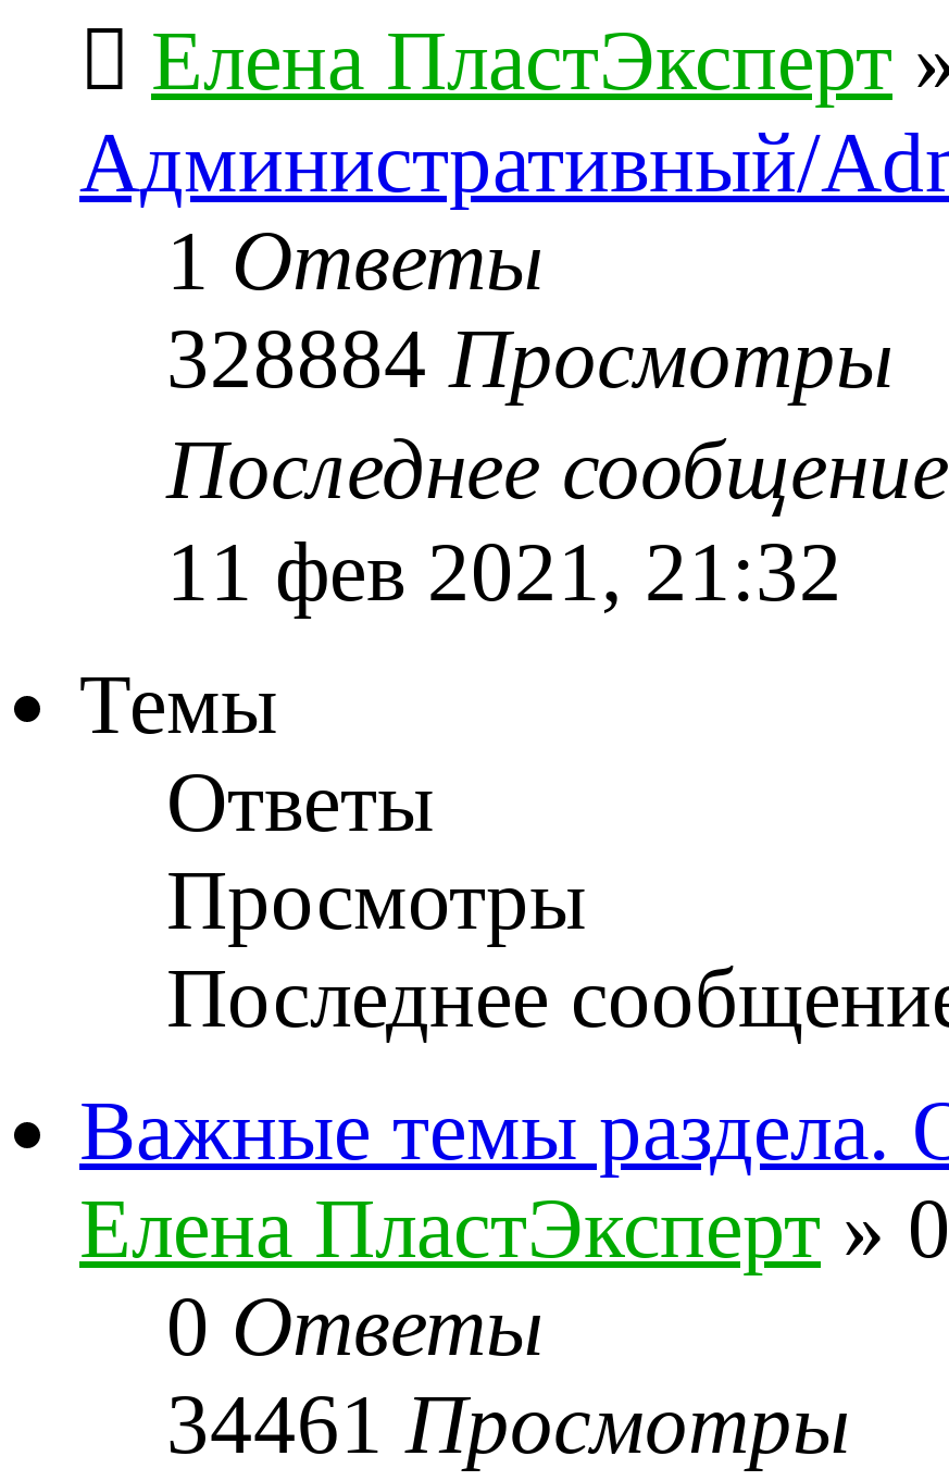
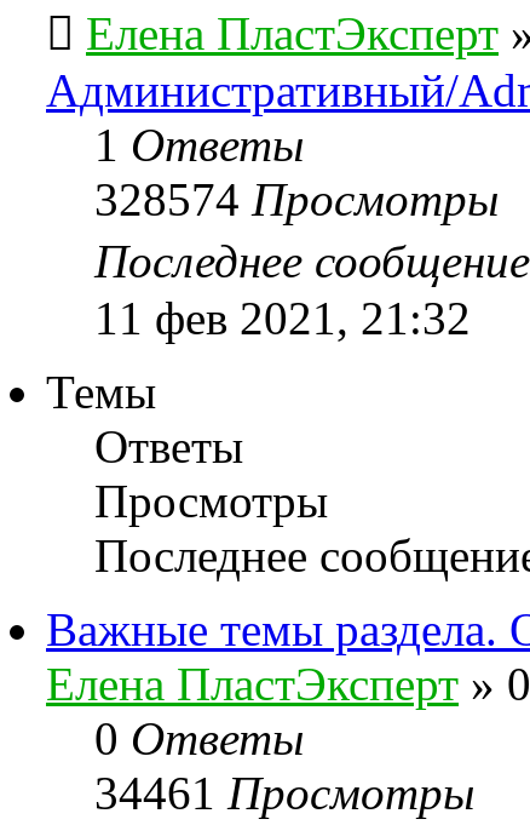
- 328884 Просмотры
+ 328574 Просмотры
